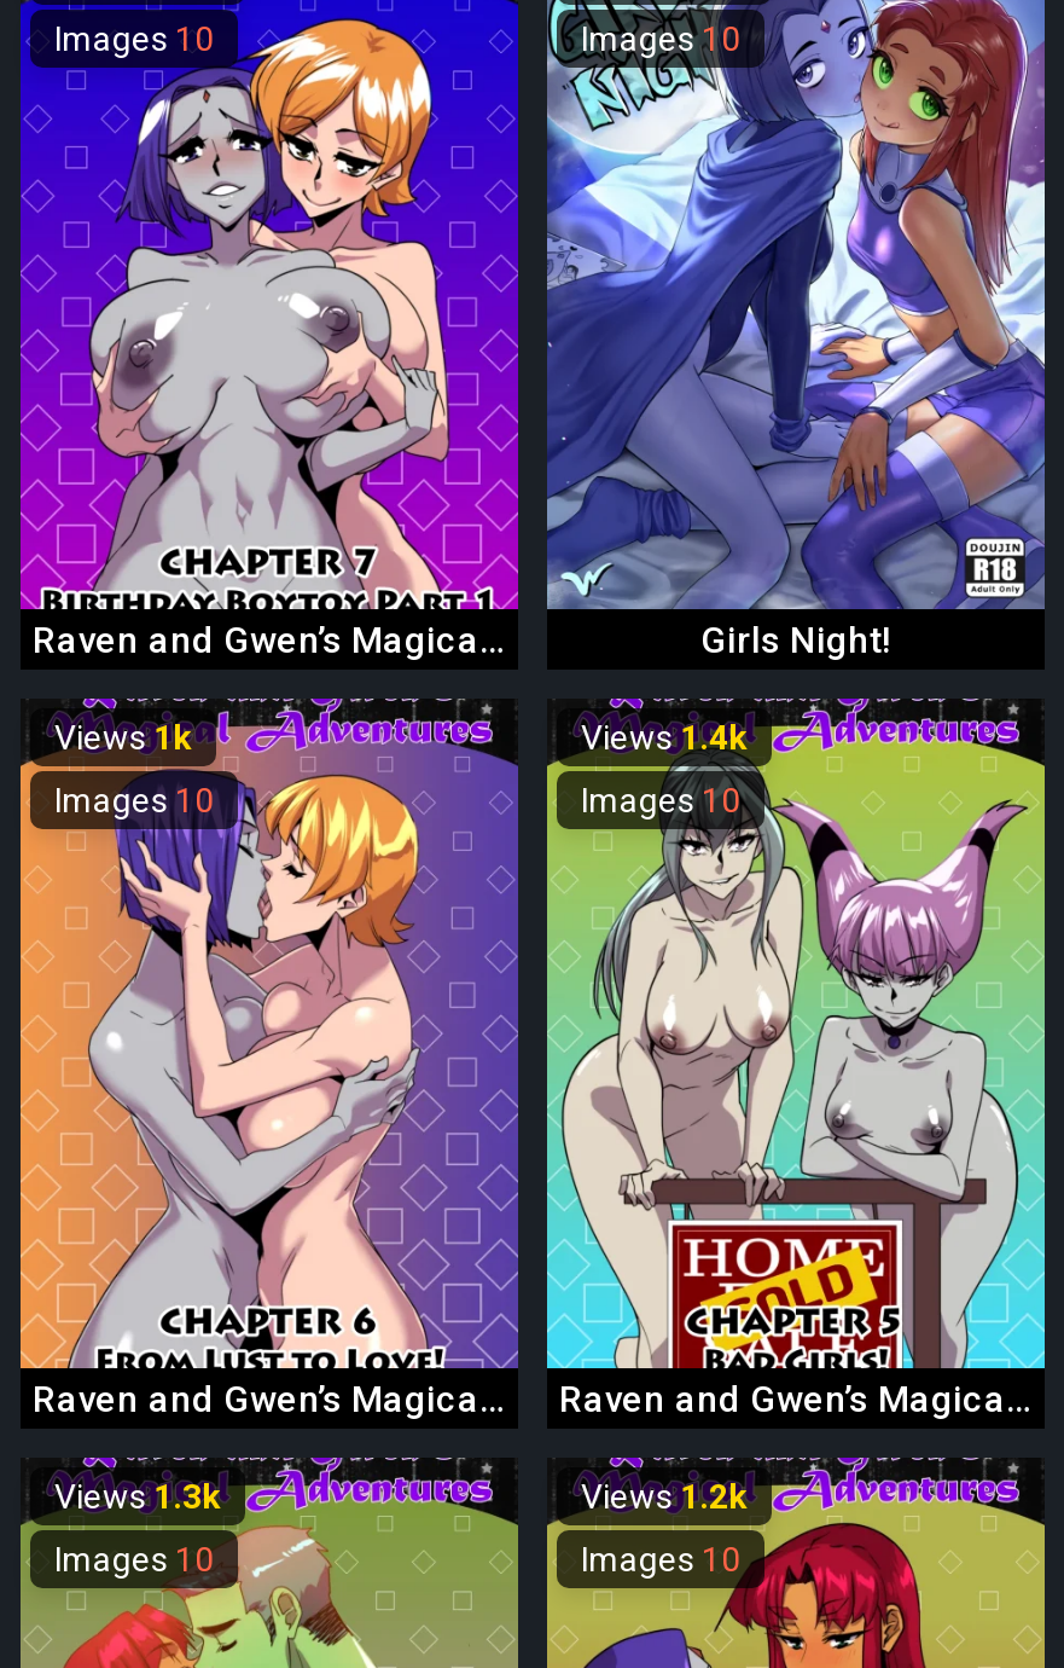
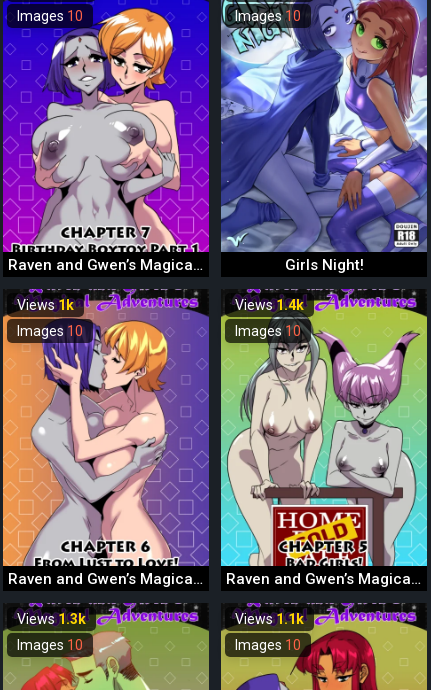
- Views 1.2k
+ Views 1.1k
